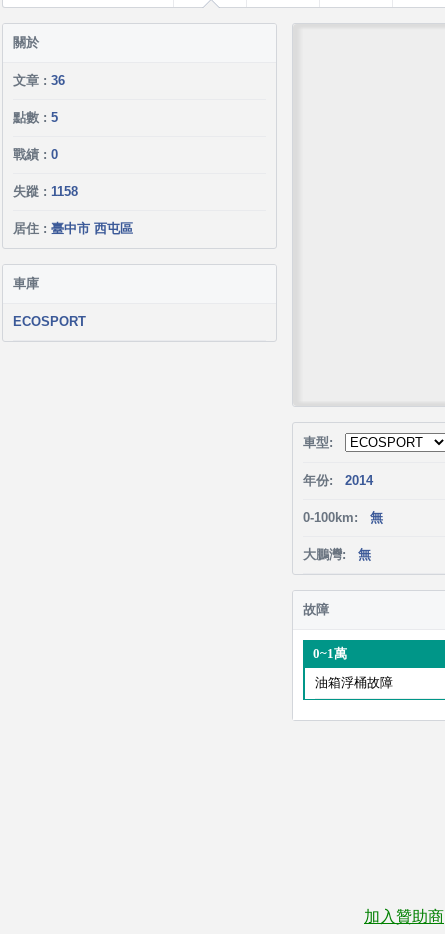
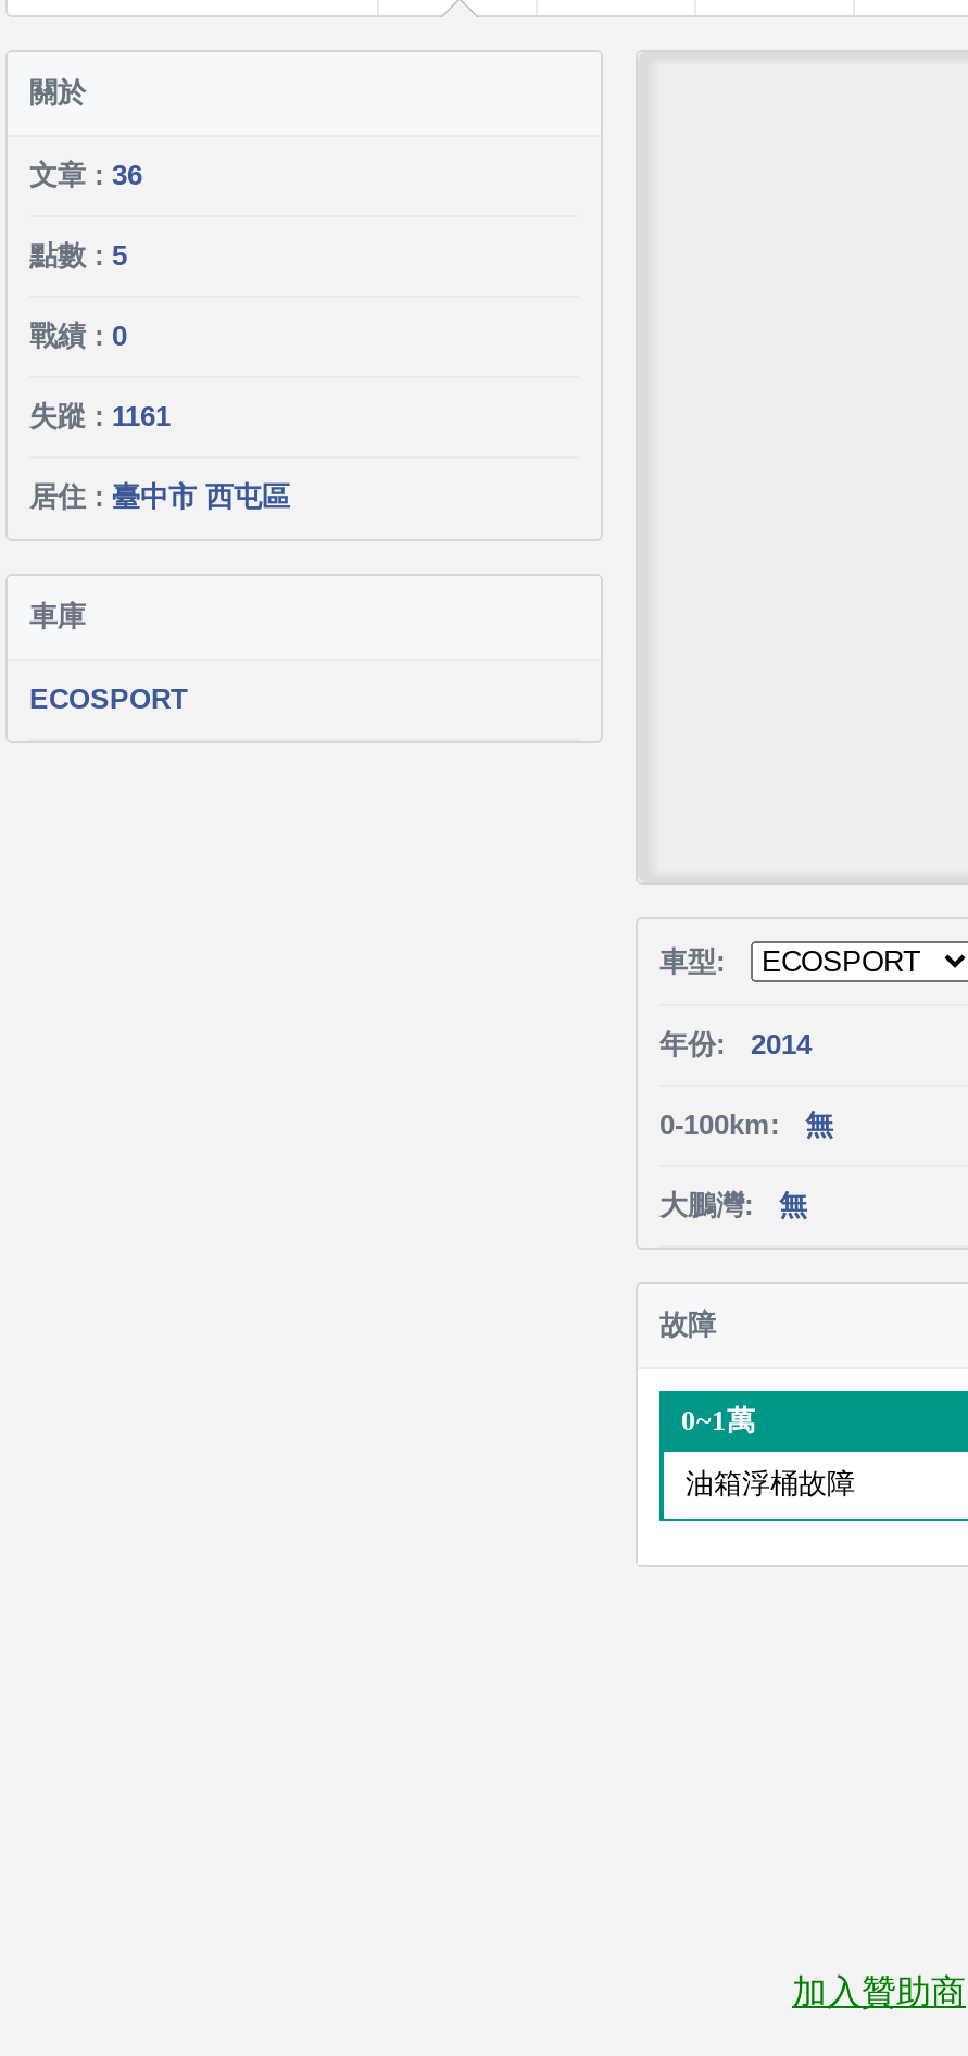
- 失蹤 : 1158
+ 失蹤 : 1161
